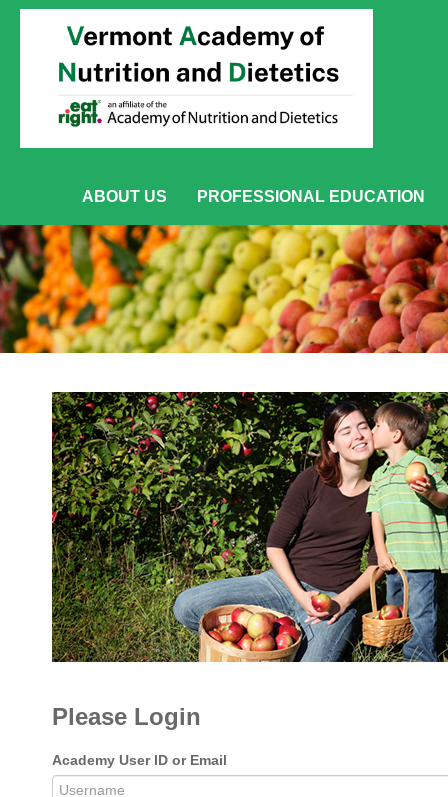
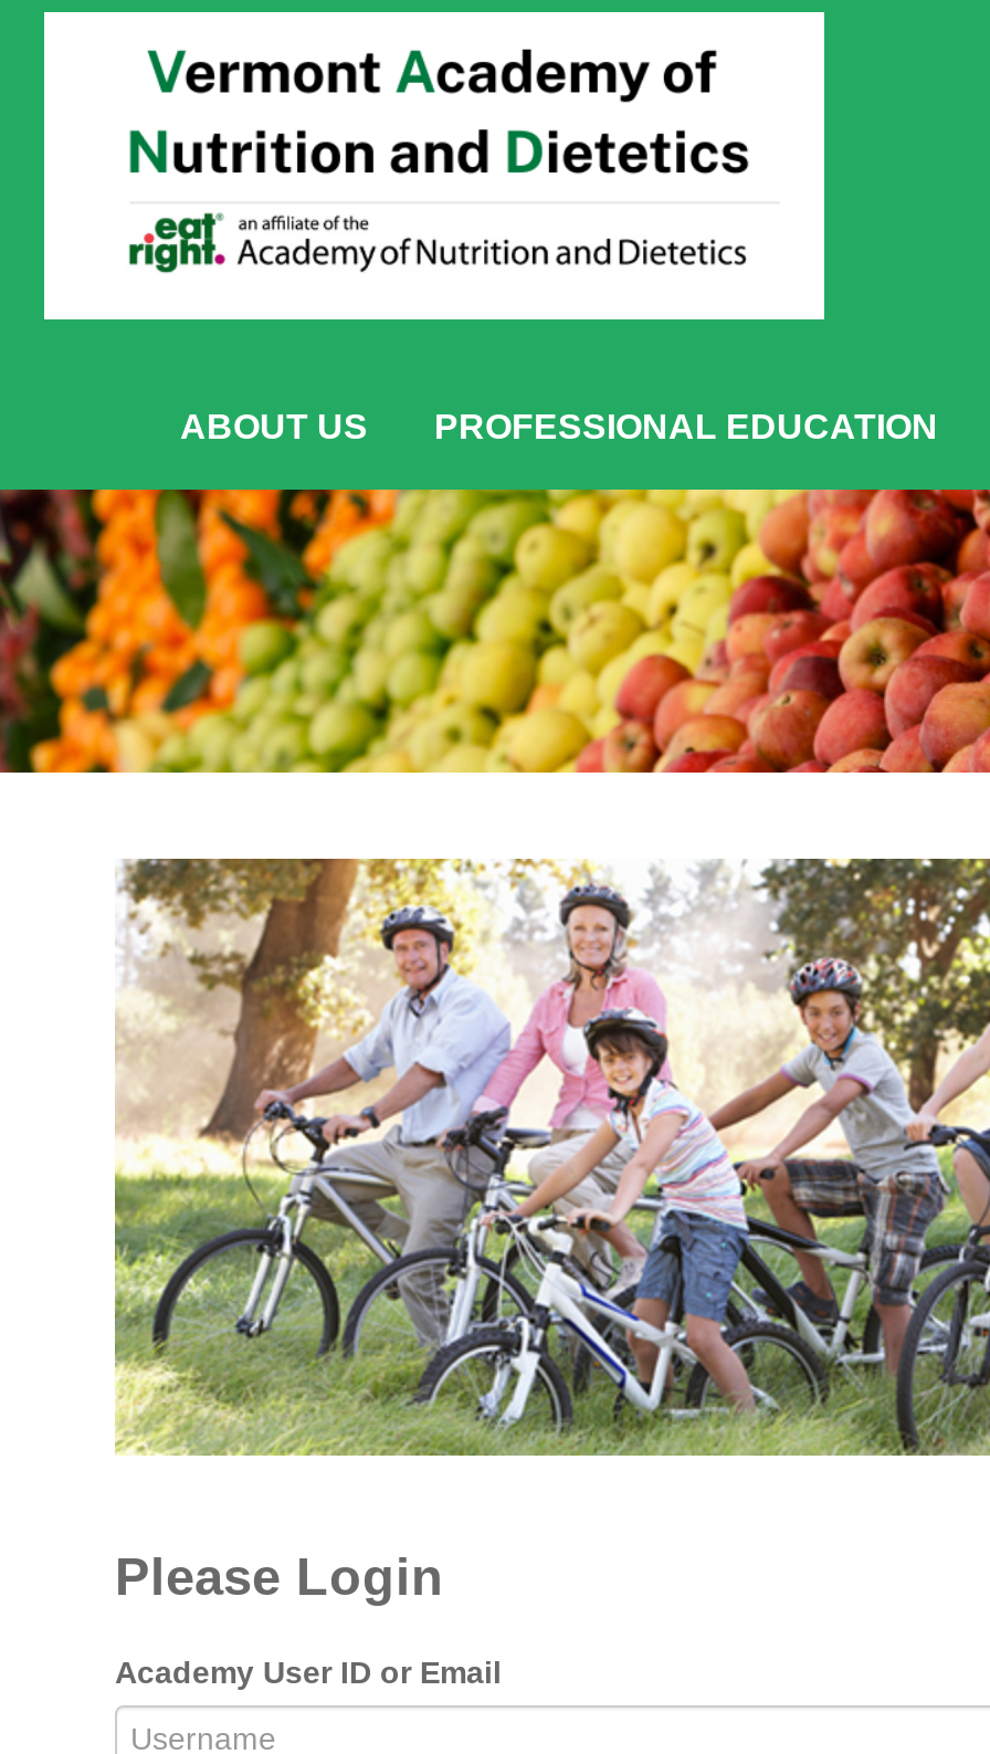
- [image]
+ [image]
